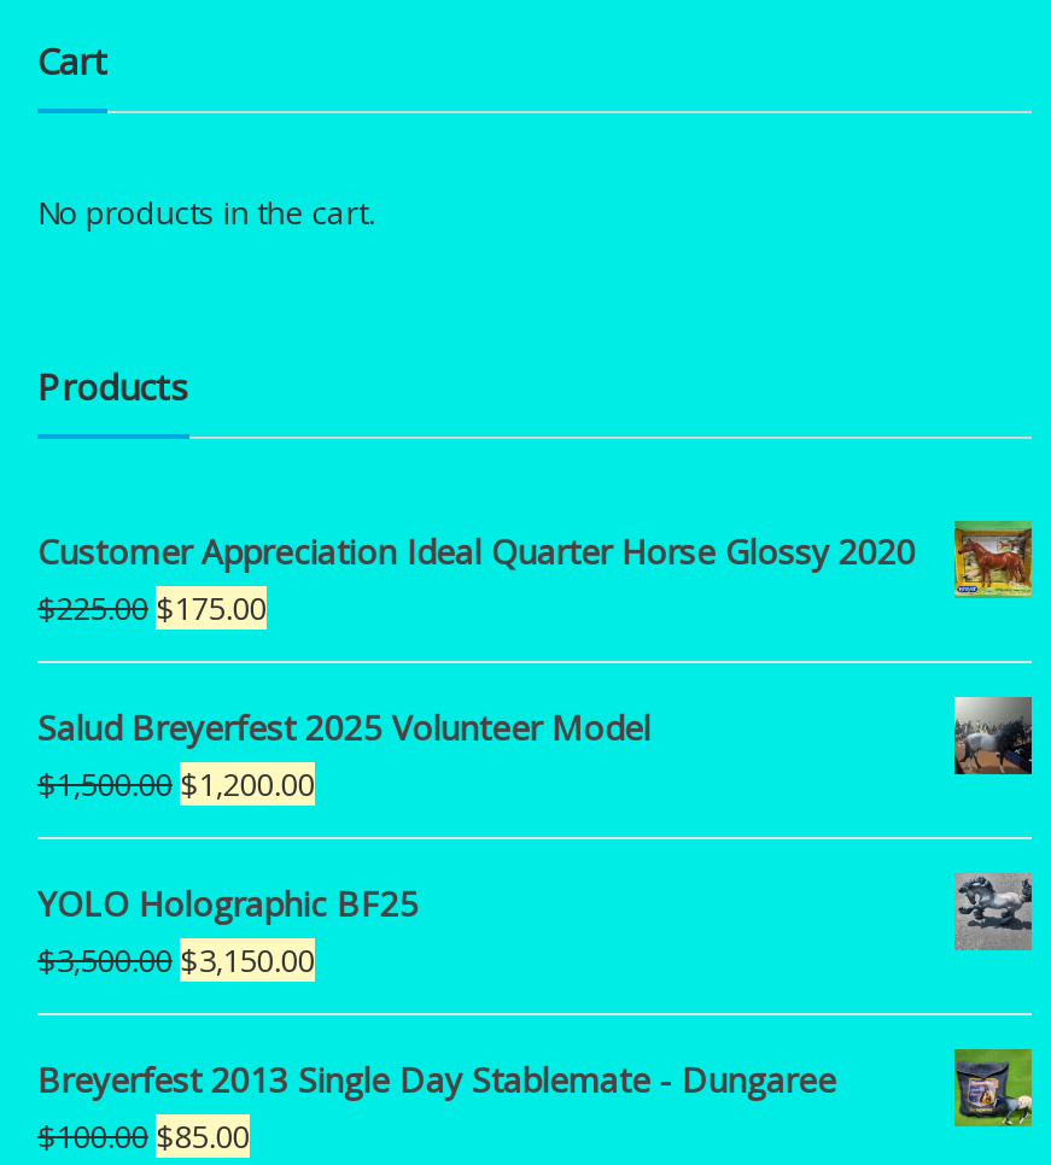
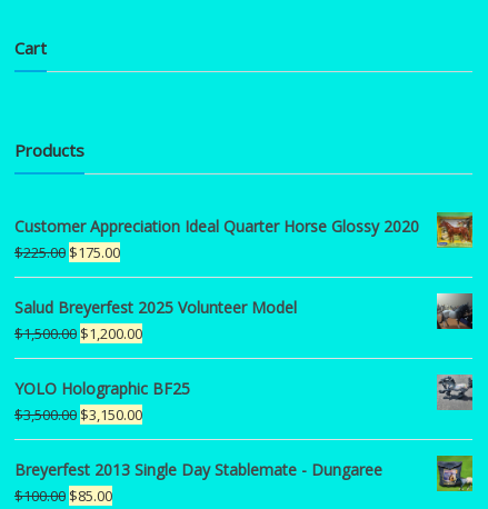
- No products in the cart.
